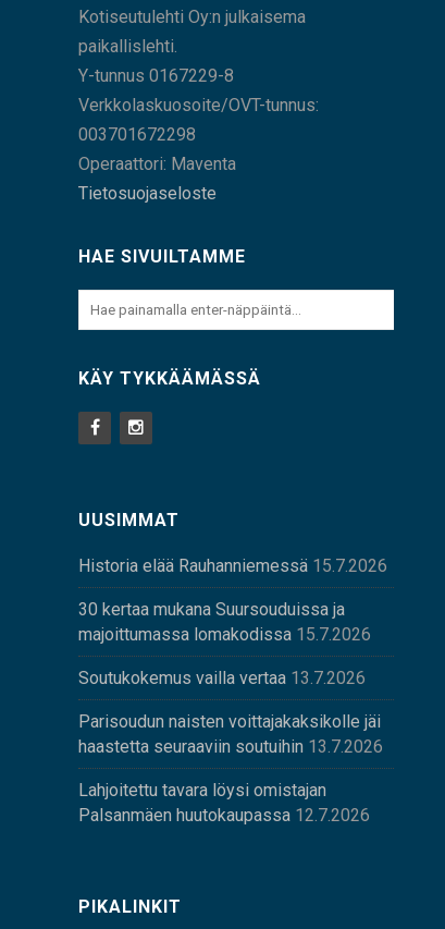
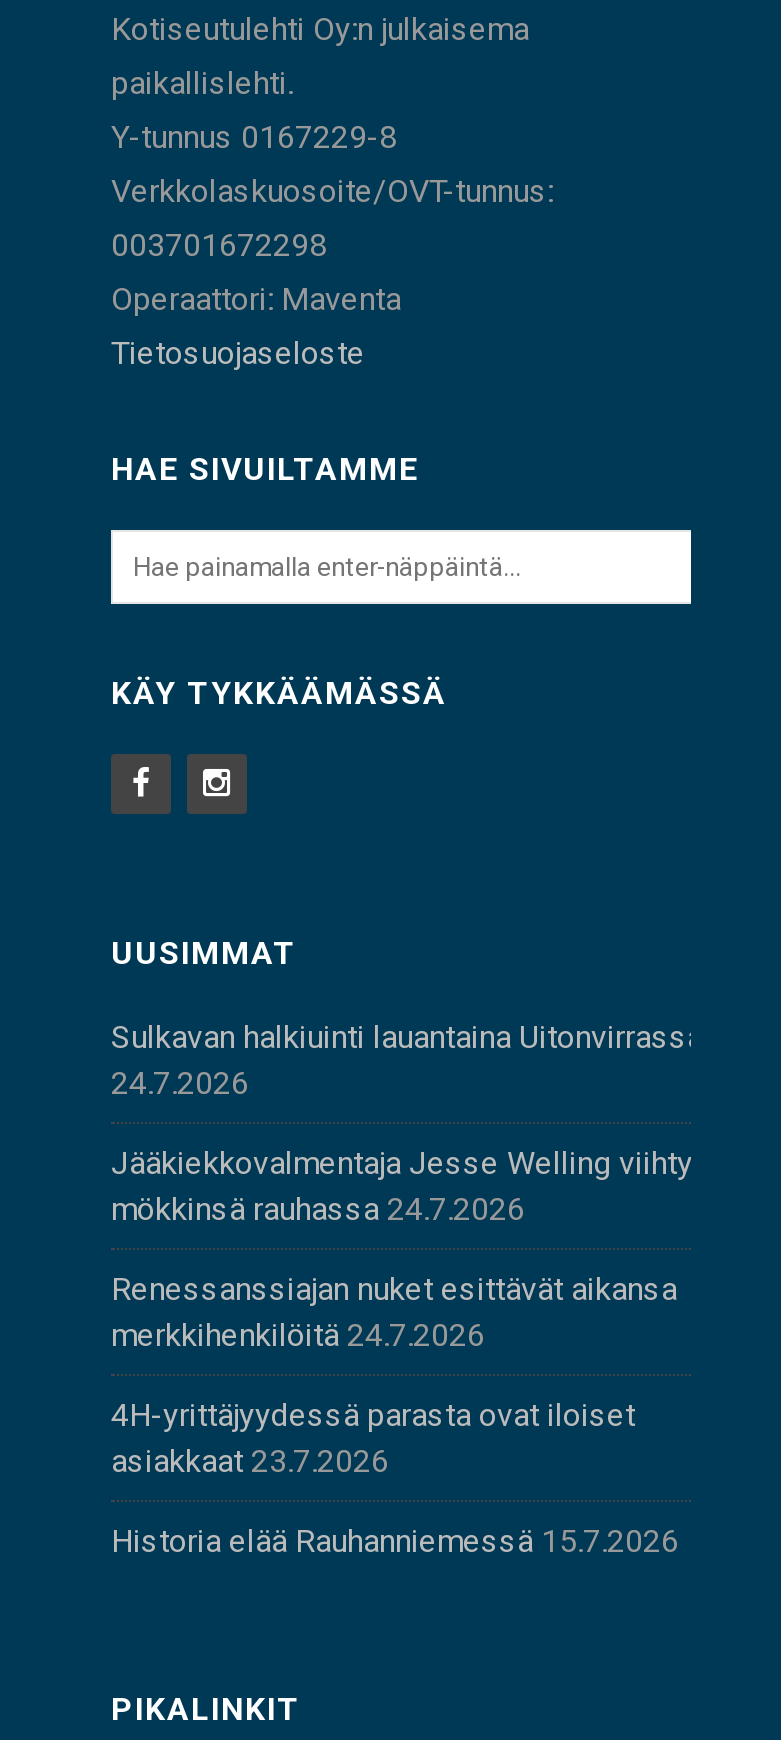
+ Sulkavan halkiuinti lauantaina Uitonvirrassa
+ 24.7.2026
+ Jääkiekkovalmentaja Jesse Welling viihtyy
+ mökkinsä rauhassa 24.7.2026
+ Renessanssiajan nuket esittävät aikansa
+ merkkihenkilöitä 24.7.2026
+ 4H-yrittäjyydessä parasta ovat iloiset
+ asiakkaat 23.7.2026

moved down: Historia elää Rauhanniemessä 15.7.2026

- 30 kertaa mukana Suursouduissa ja
- majoittumassa lomakodissa 15.7.2026
- Soutukokemus vailla vertaa 13.7.2026
- Parisoudun naisten voittajakaksikolle jäi
- haastetta seuraaviin soutuihin 13.7.2026
- Lahjoitettu tavara löysi omistajan
- Palsanmäen huutokaupassa 12.7.2026
